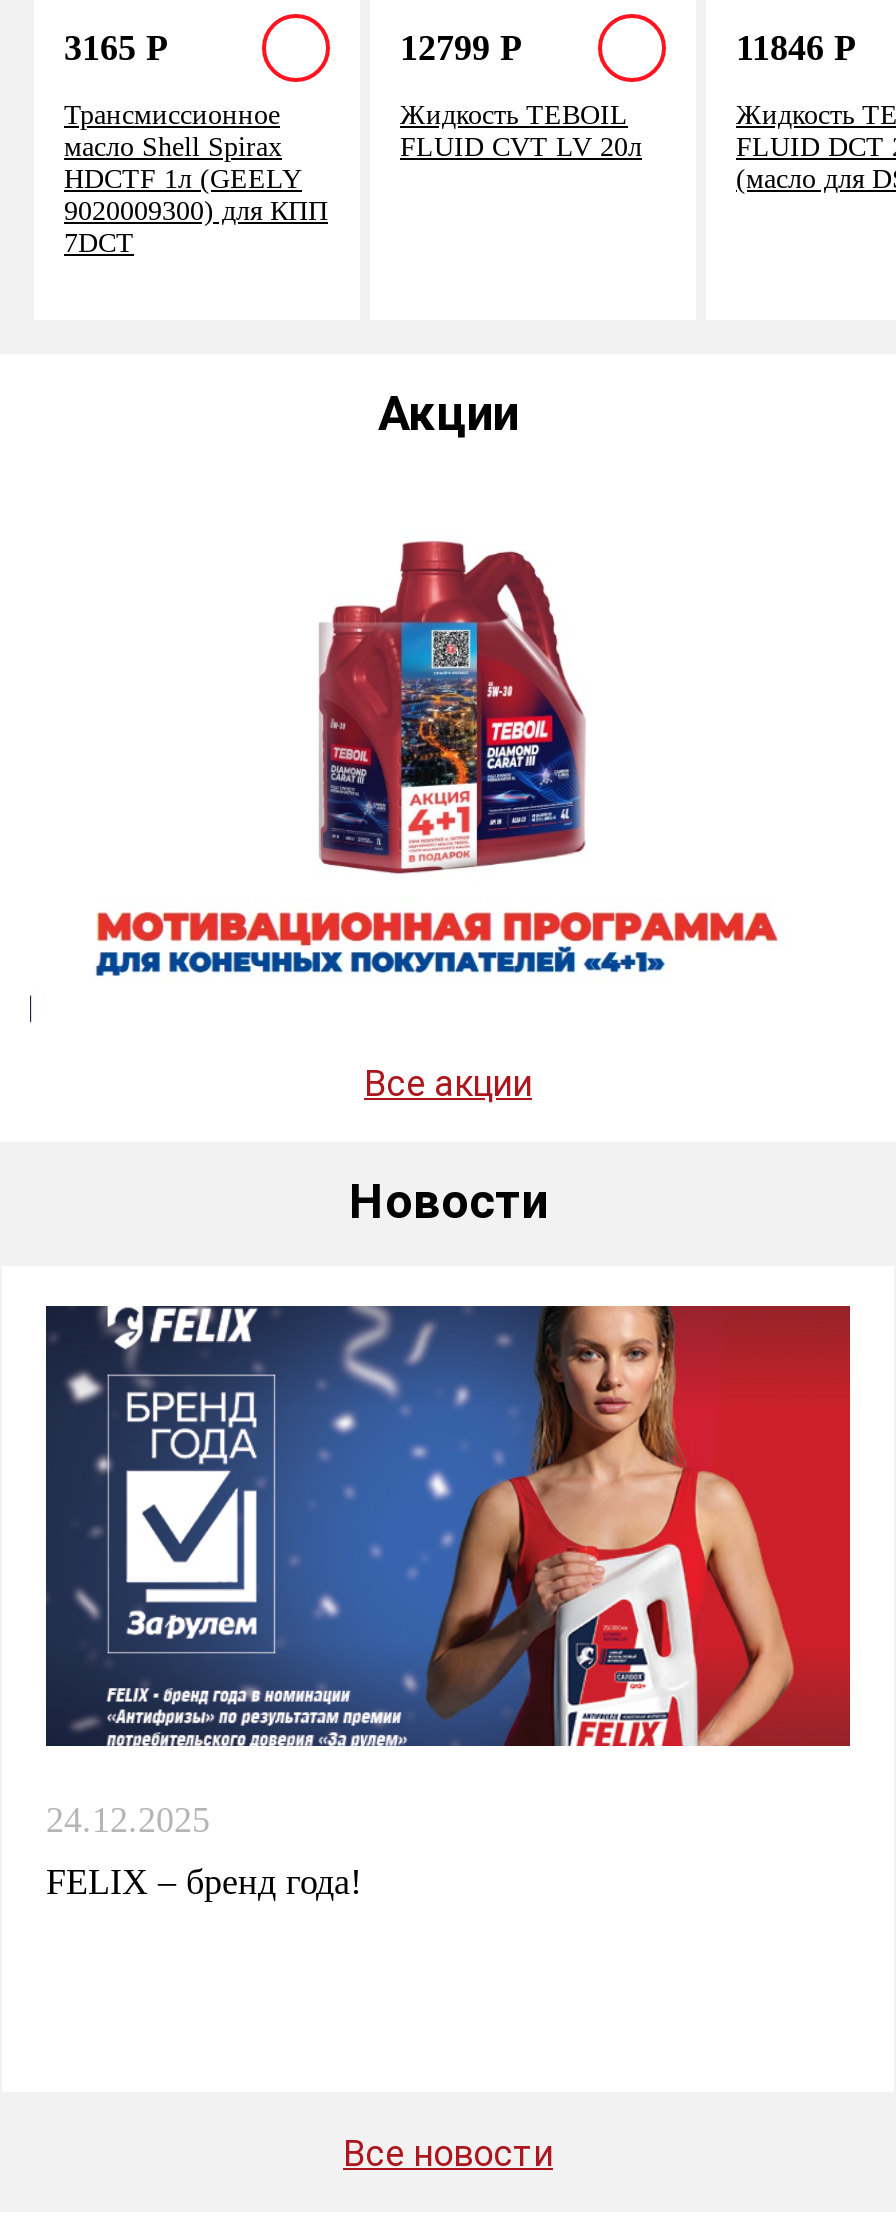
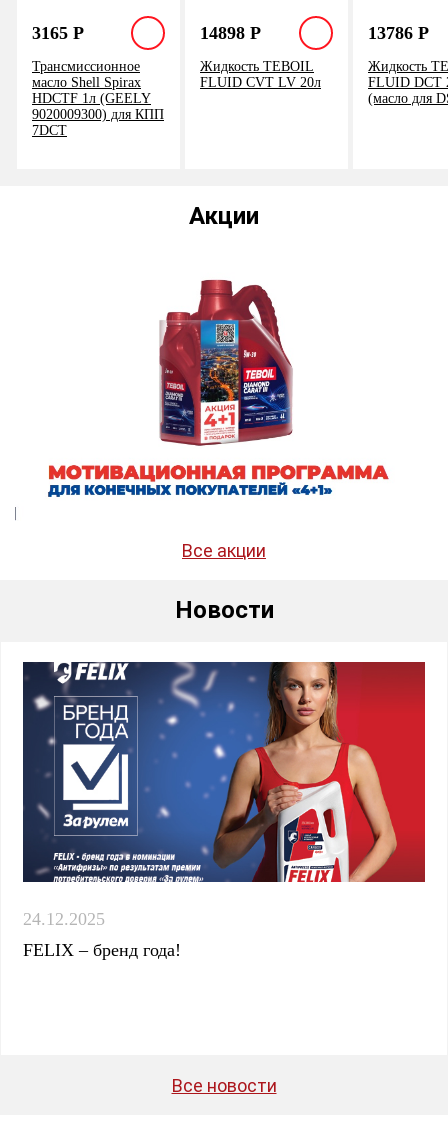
- 12799 Р
+ 14898 Р

- 11846 Р
+ 13786 Р
